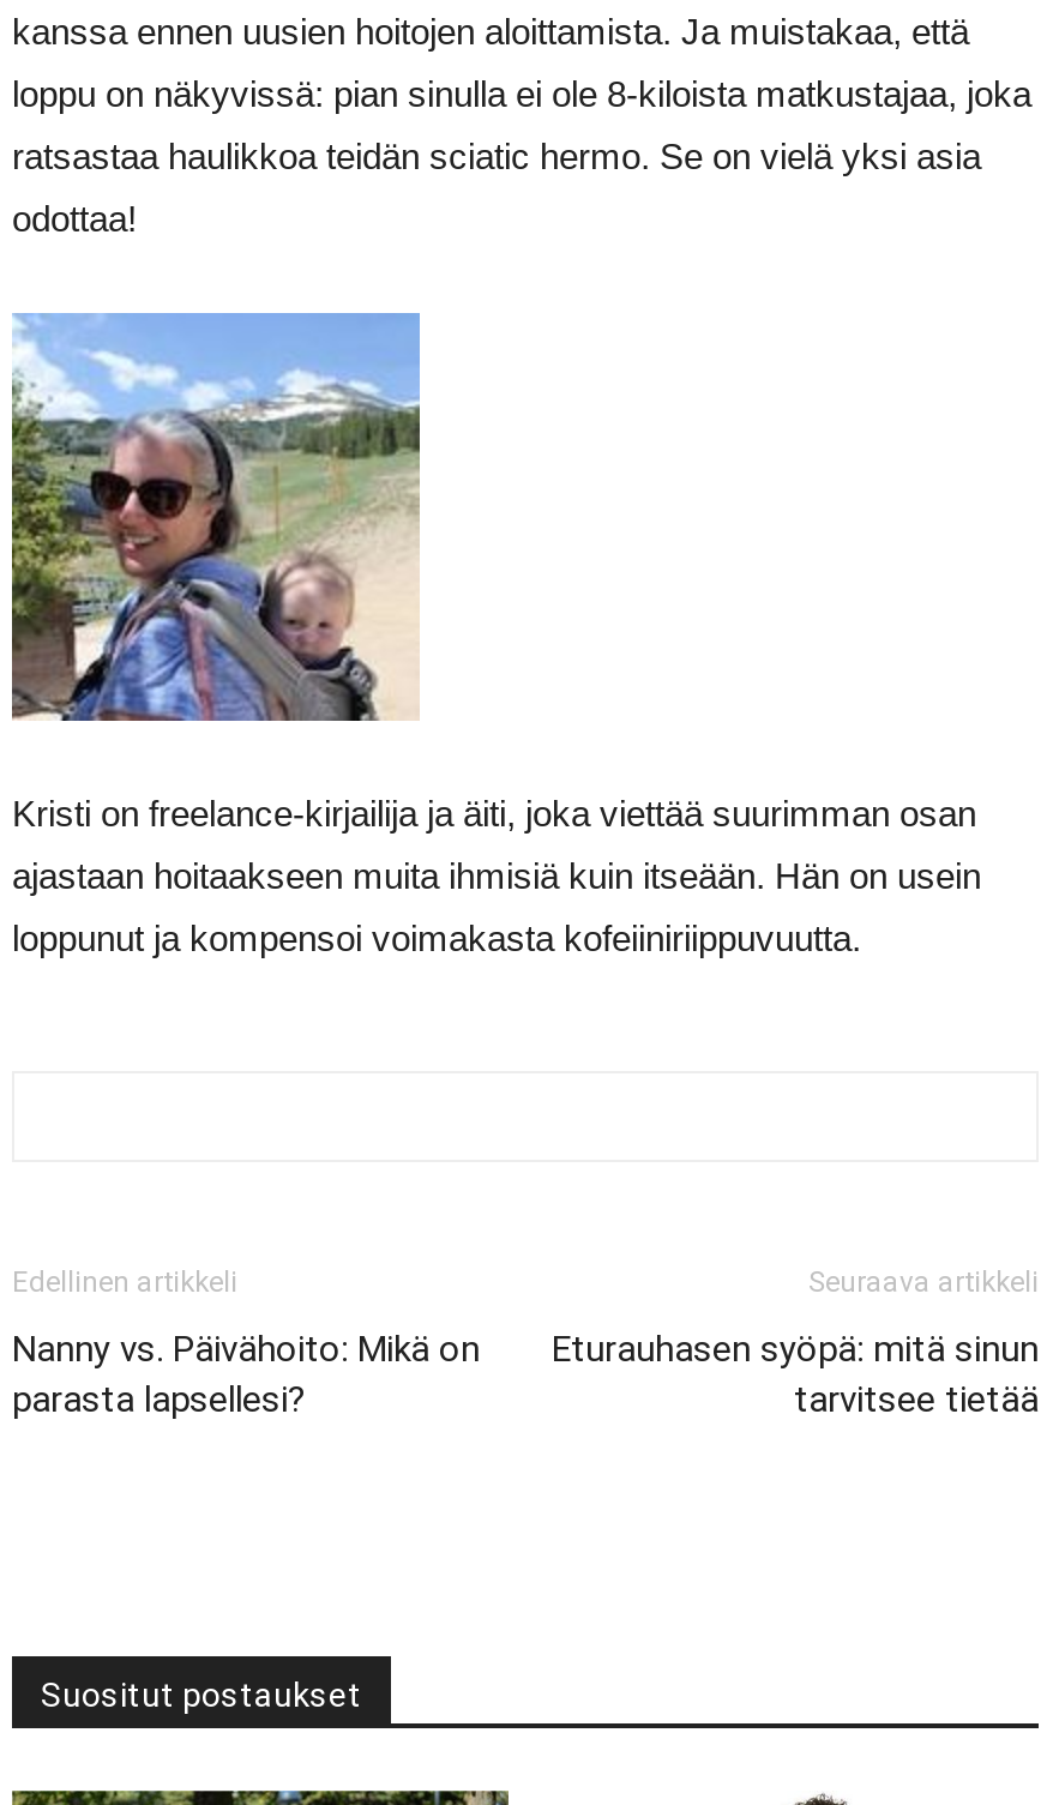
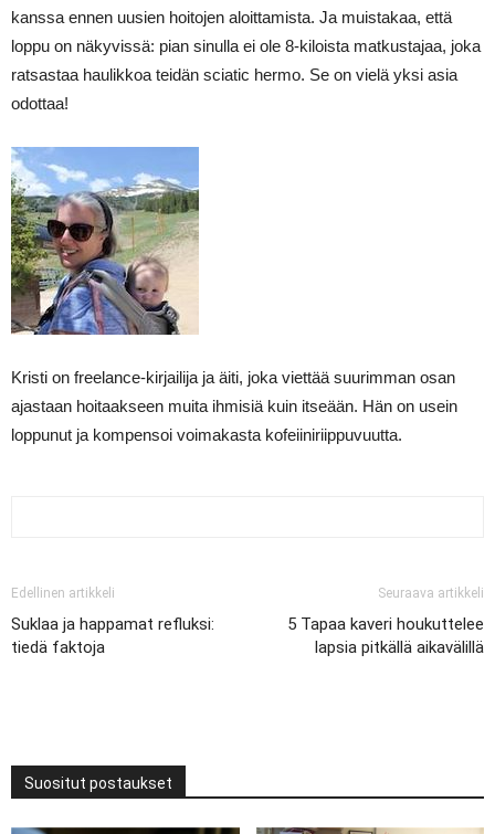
- Nanny vs. Päivähoito: Mikä on
- parasta lapsellesi?
+ Suklaa ja happamat refluksi:
+ tiedä faktoja

- Eturauhasen syöpä: mitä sinun
- tarvitsee tietää
+ 5 Tapaa kaveri houkuttelee
+ lapsia pitkällä aikavälillä
